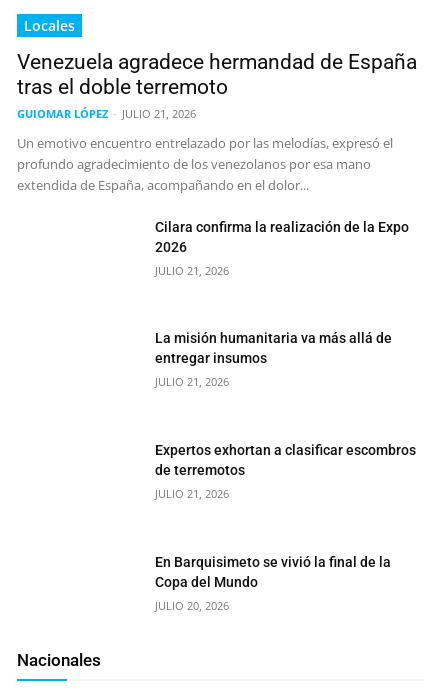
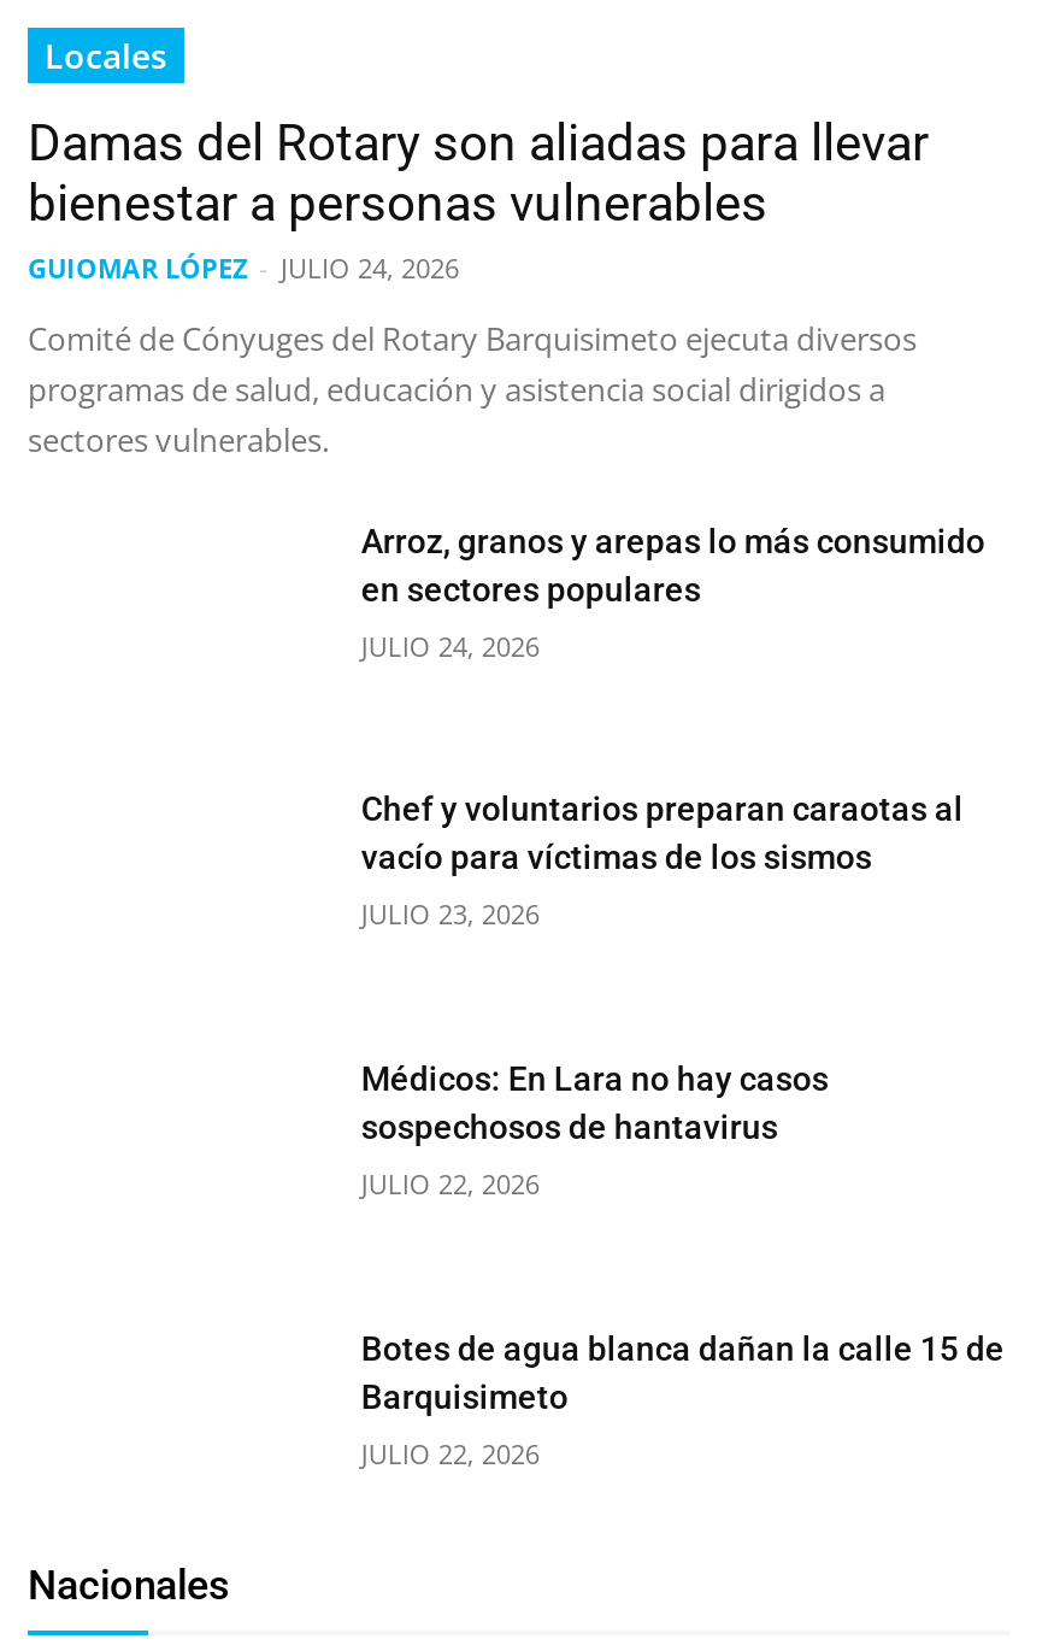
- Venezuela agradece hermandad de España
- tras el doble terremoto
- GUIOMAR LÓPEZ - JULIO 21, 2026
+ Damas del Rotary son aliadas para llevar
+ bienestar a personas vulnerables
+ GUIOMAR LÓPEZ - JULIO 24, 2026

- Un emotivo encuentro entrelazado por las melodías, expresó el
- profundo agradecimiento de los venezolanos por esa mano
- extendida de España, acompañando en el dolor...
+ Comité de Cónyuges del Rotary Barquisimeto ejecuta diversos
+ programas de salud, educación y asistencia social dirigidos a
+ sectores vulnerables.

- Cilara confirma la realización de la Expo
- 2026
+ Arroz, granos y arepas lo más consumido
+ en sectores populares

- JULIO 21, 2026
+ JULIO 24, 2026

- La misión humanitaria va más allá de
- entregar insumos
+ Chef y voluntarios preparan caraotas al
+ vacío para víctimas de los sismos

- JULIO 21, 2026
+ JULIO 23, 2026

- Expertos exhortan a clasificar escombros
- de terremotos
+ Médicos: En Lara no hay casos
+ sospechosos de hantavirus

- JULIO 21, 2026
+ JULIO 22, 2026

- En Barquisimeto se vivió la final de la
- Copa del Mundo
+ Botes de agua blanca dañan la calle 15 de
+ Barquisimeto

- JULIO 20, 2026
+ JULIO 22, 2026
